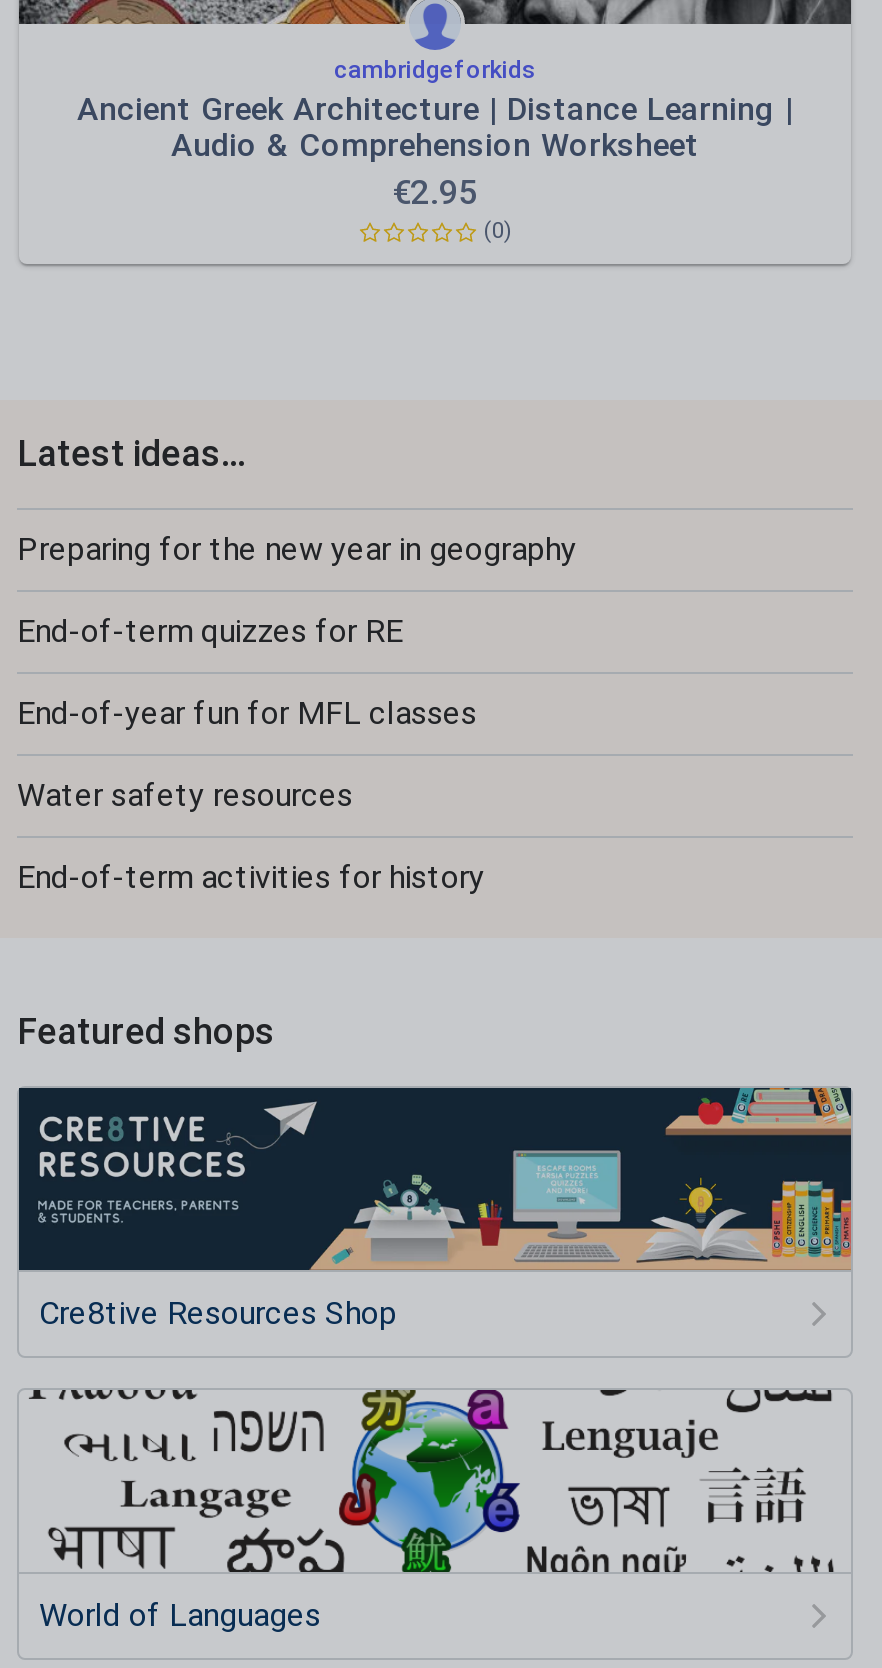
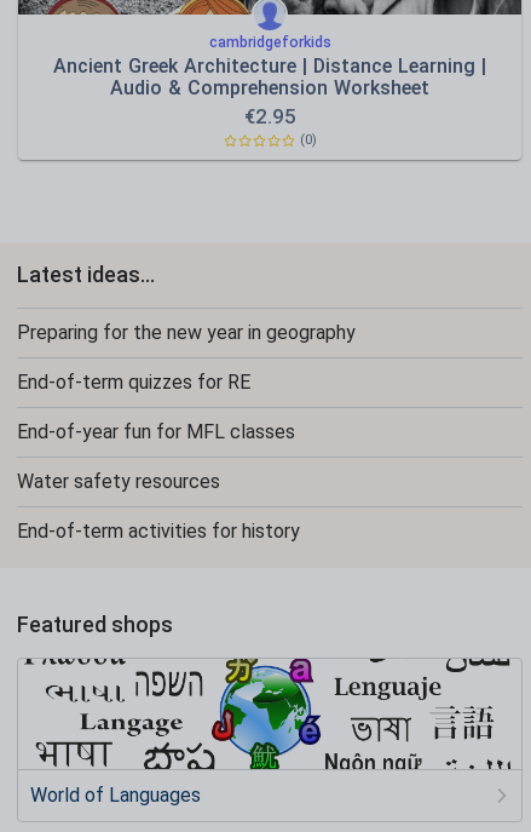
- [image]
- Cre8tive Resources Shop
